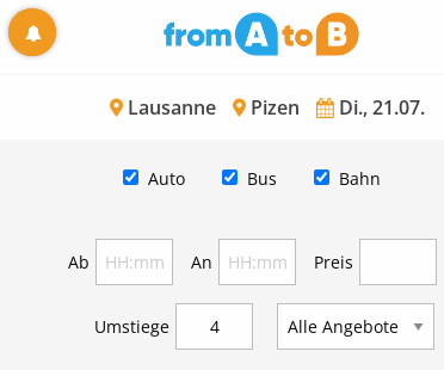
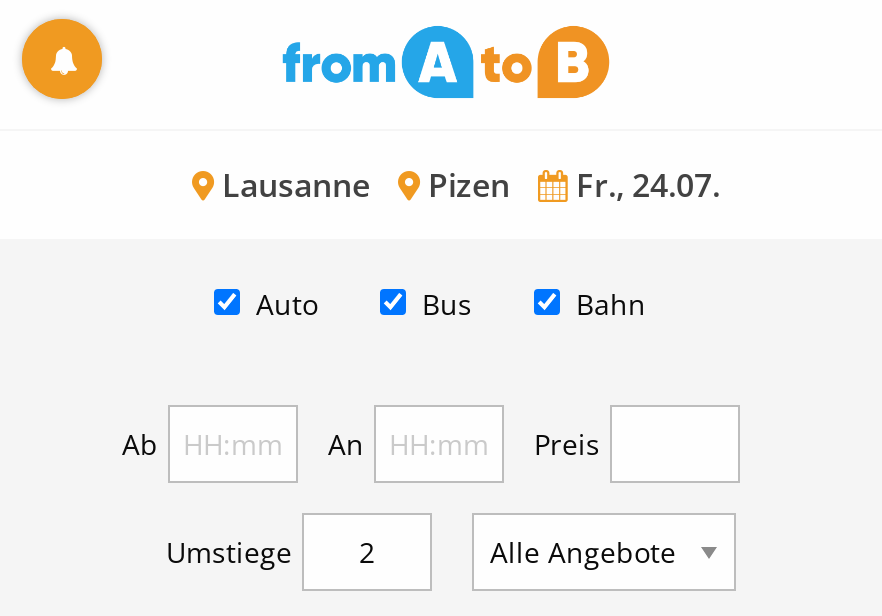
- Lausanne Pizen Di., 21.07.
+ Lausanne Pizen Fr., 24.07.
